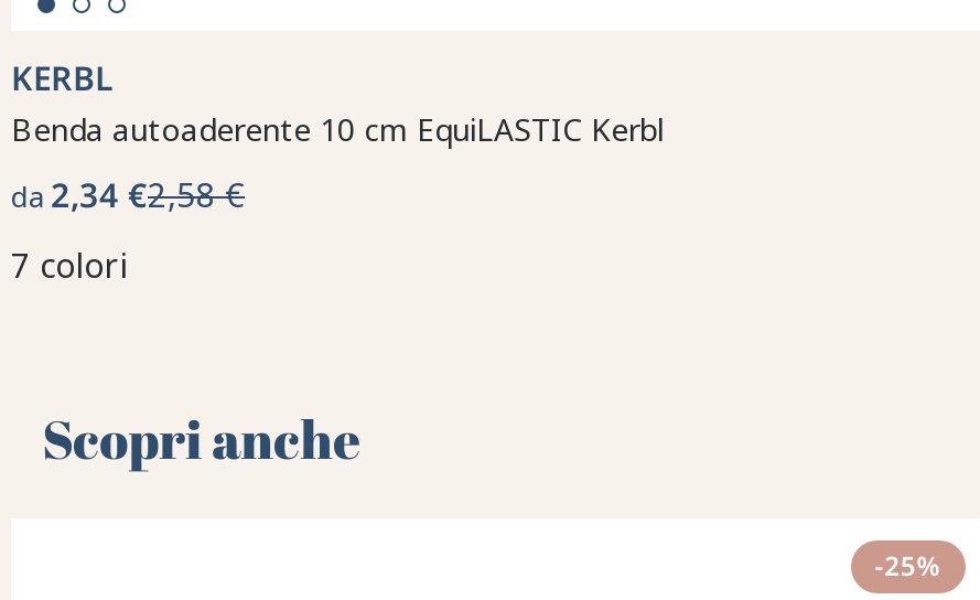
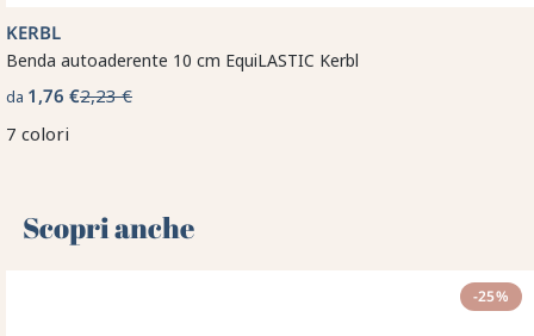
- da 2,34 €2,58 €
+ da 1,76 €2,23 €
